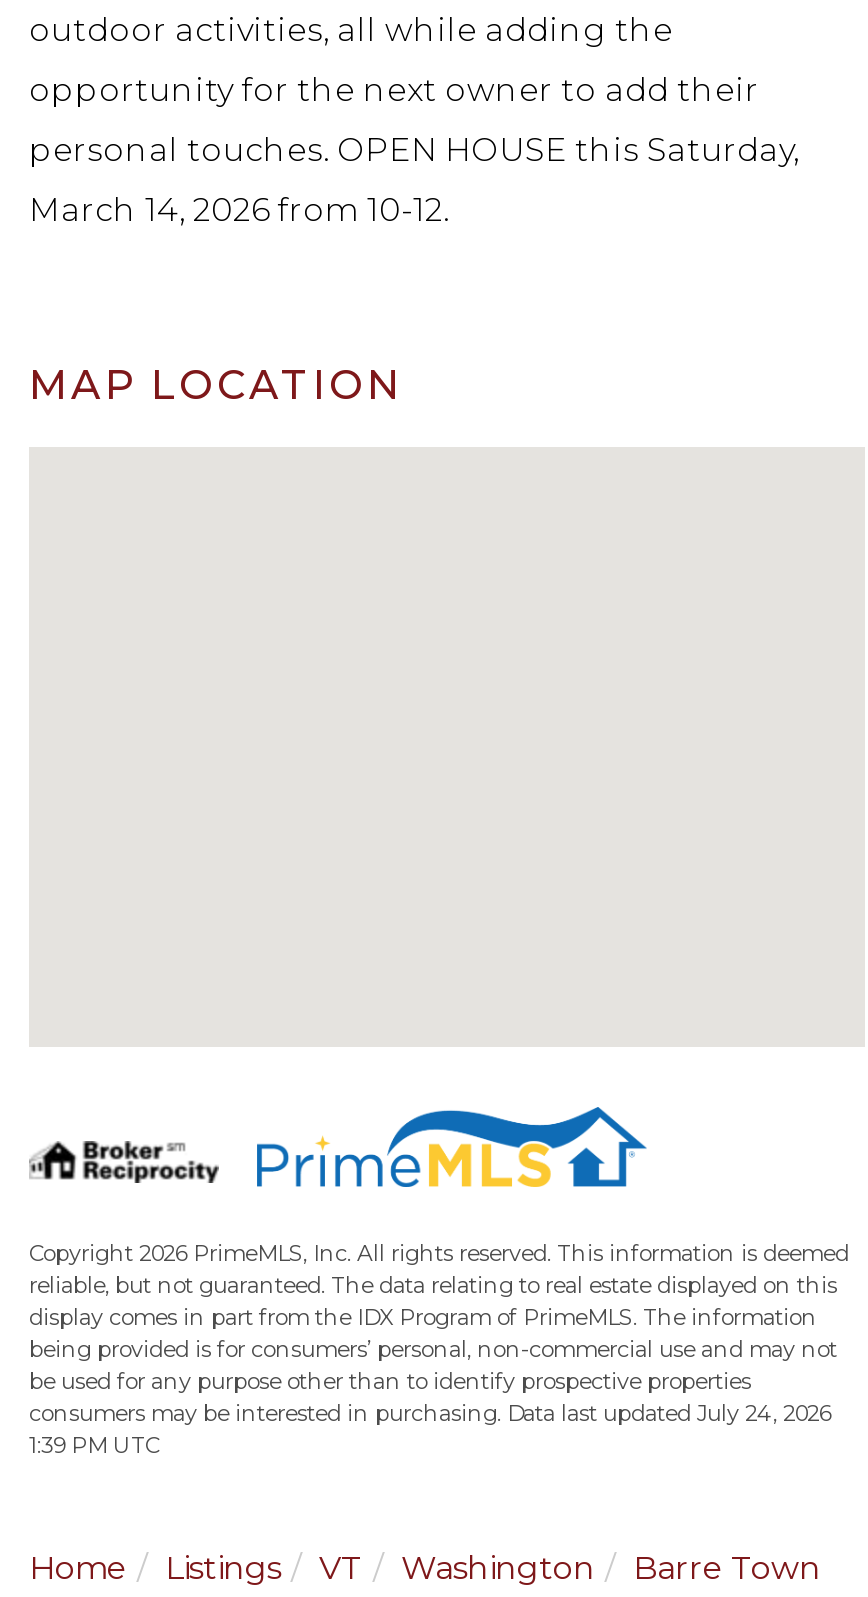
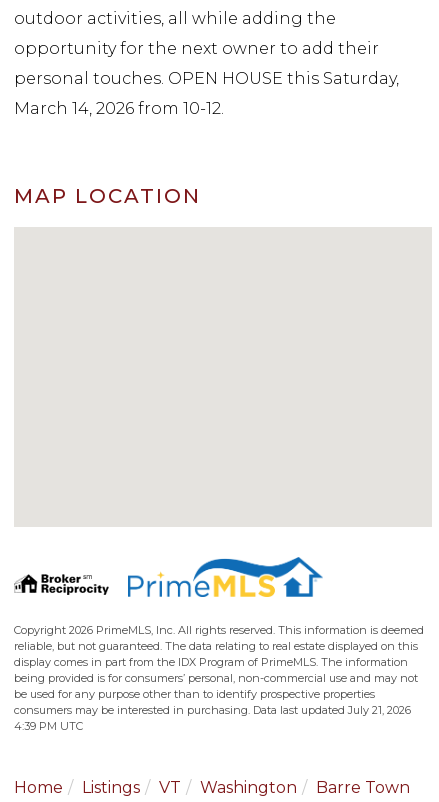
- consumers may be interested in purchasing. Data last updated July 24, 2026
+ consumers may be interested in purchasing. Data last updated July 21, 2026

- 1:39 PM UTC
+ 4:39 PM UTC
